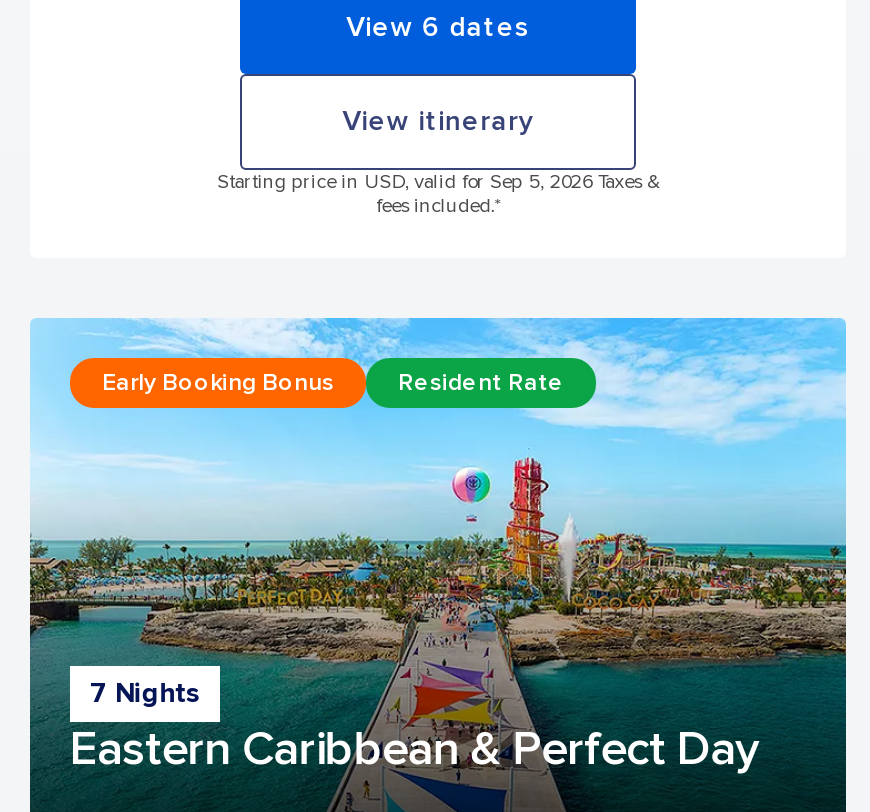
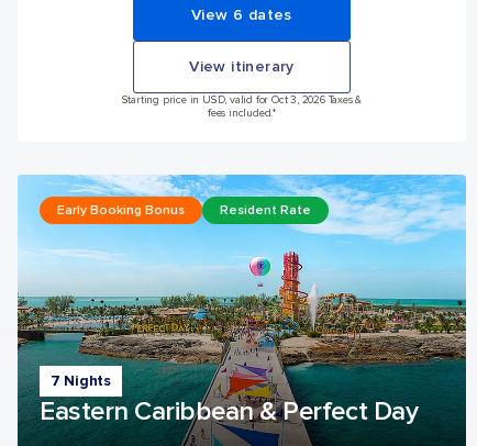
- Starting price in USD, valid for Sep 5, 2026 Taxes &
+ Starting price in USD, valid for Oct 3, 2026 Taxes &
